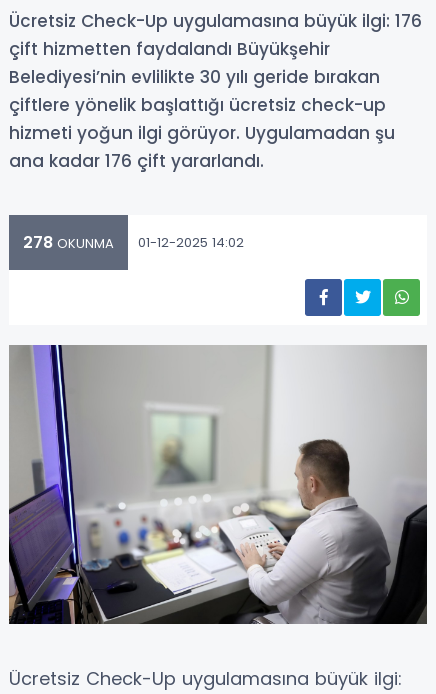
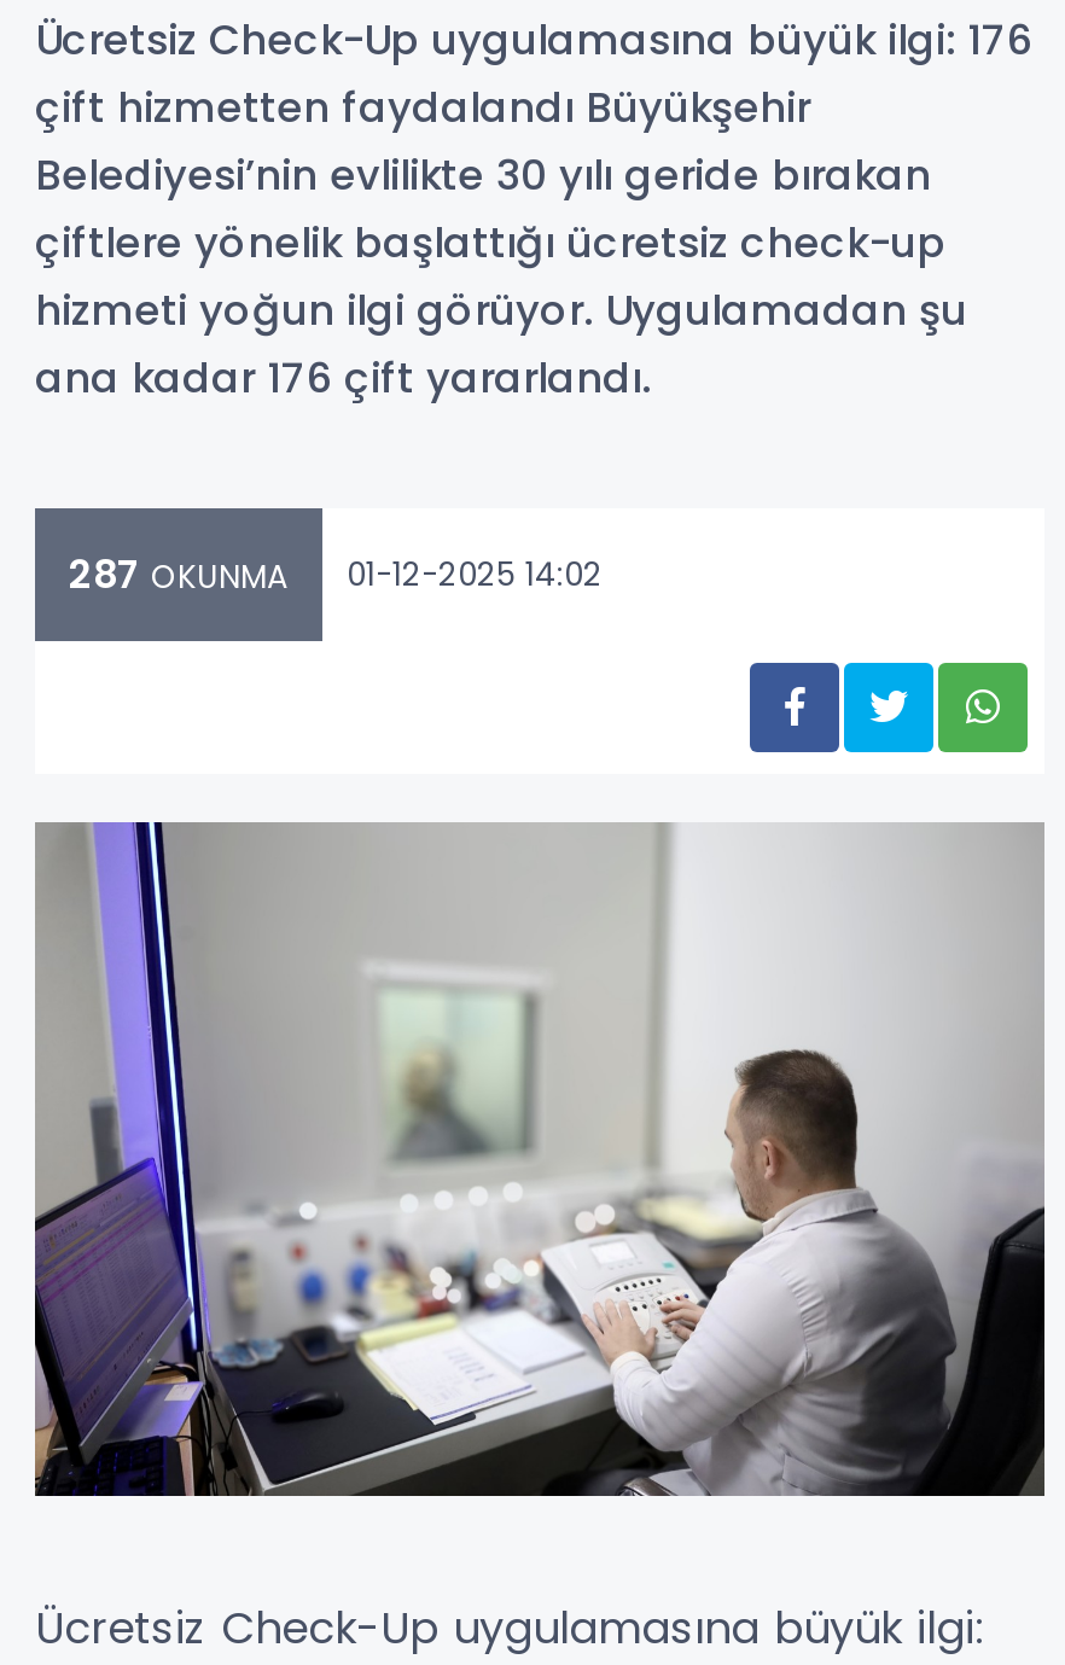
- 278 OKUNMA 01-12-2025 14:02
+ 287 OKUNMA 01-12-2025 14:02
